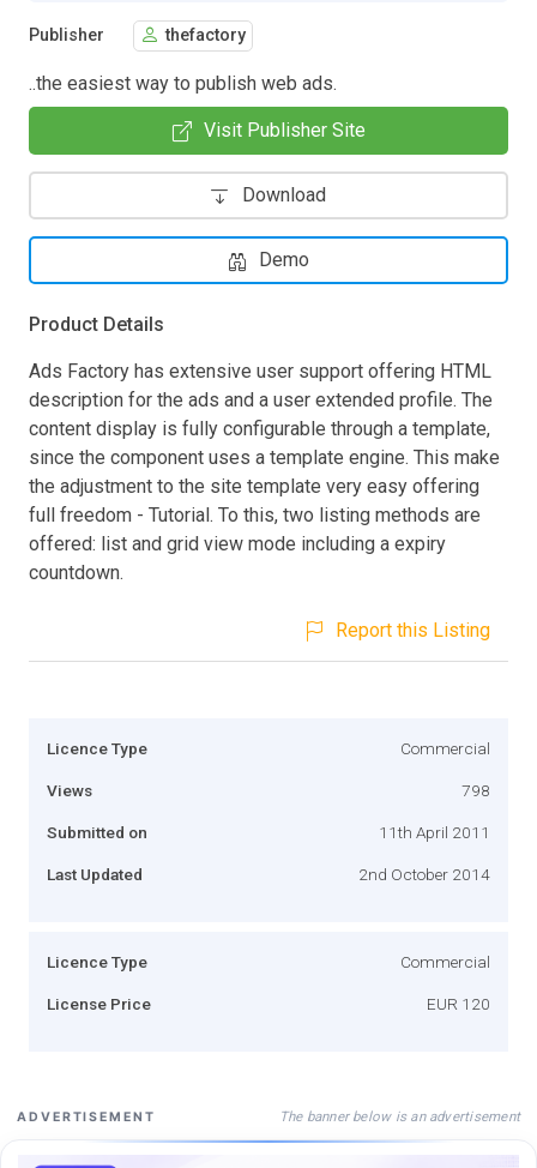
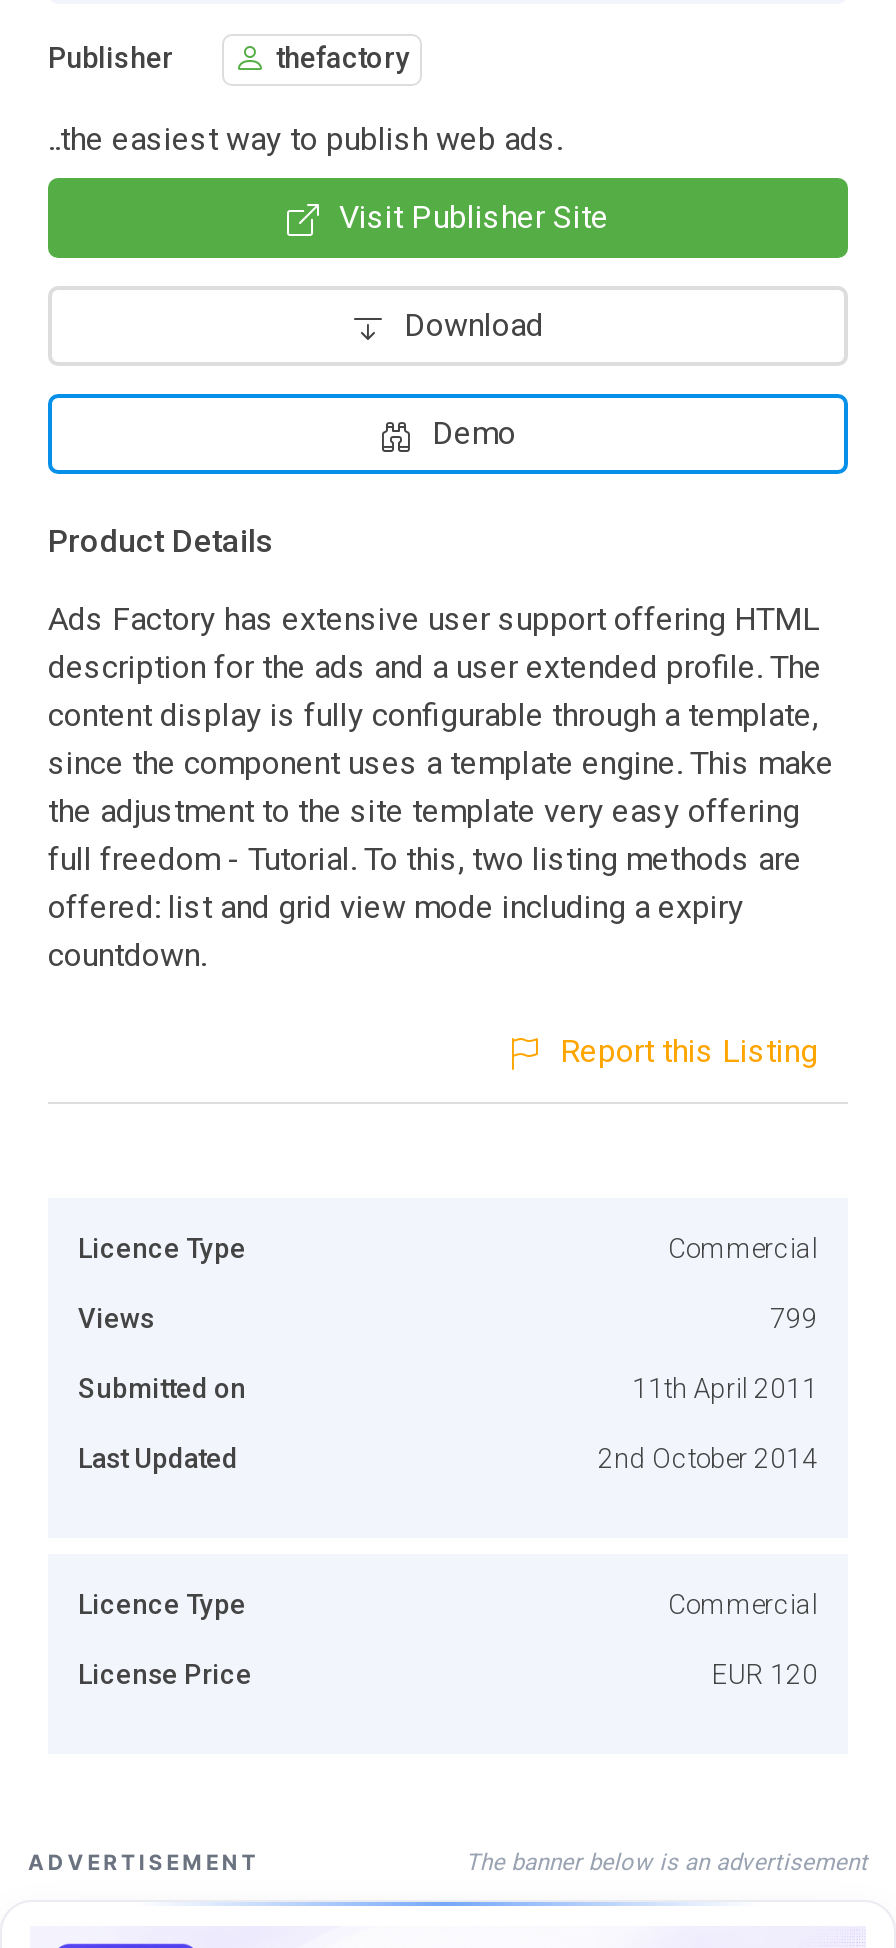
- 798
+ 799
